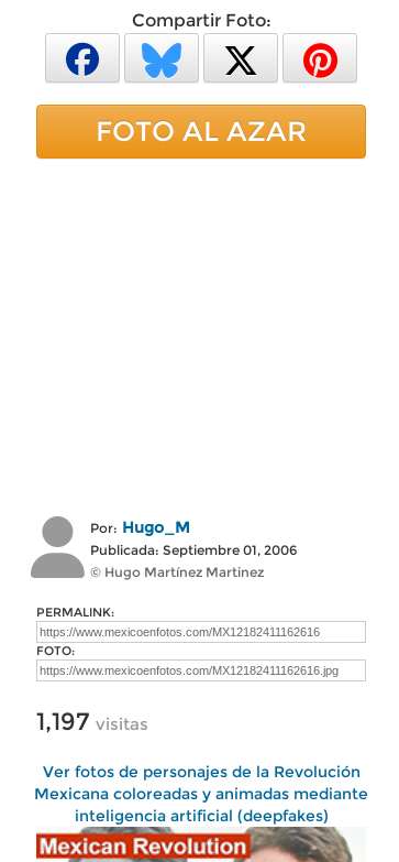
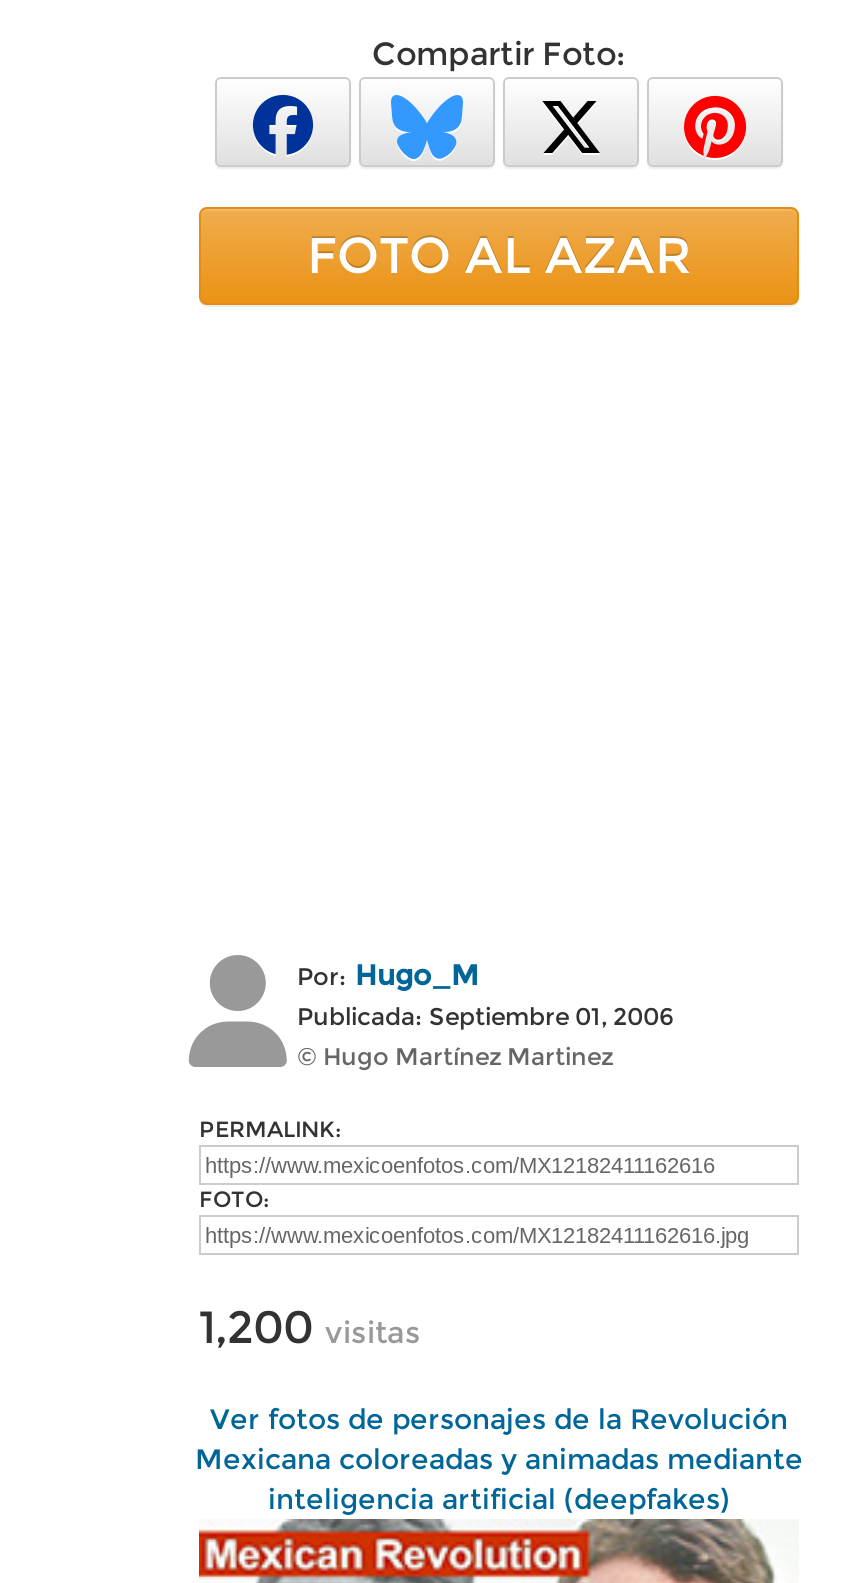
- 1,197 visitas
+ 1,200 visitas
